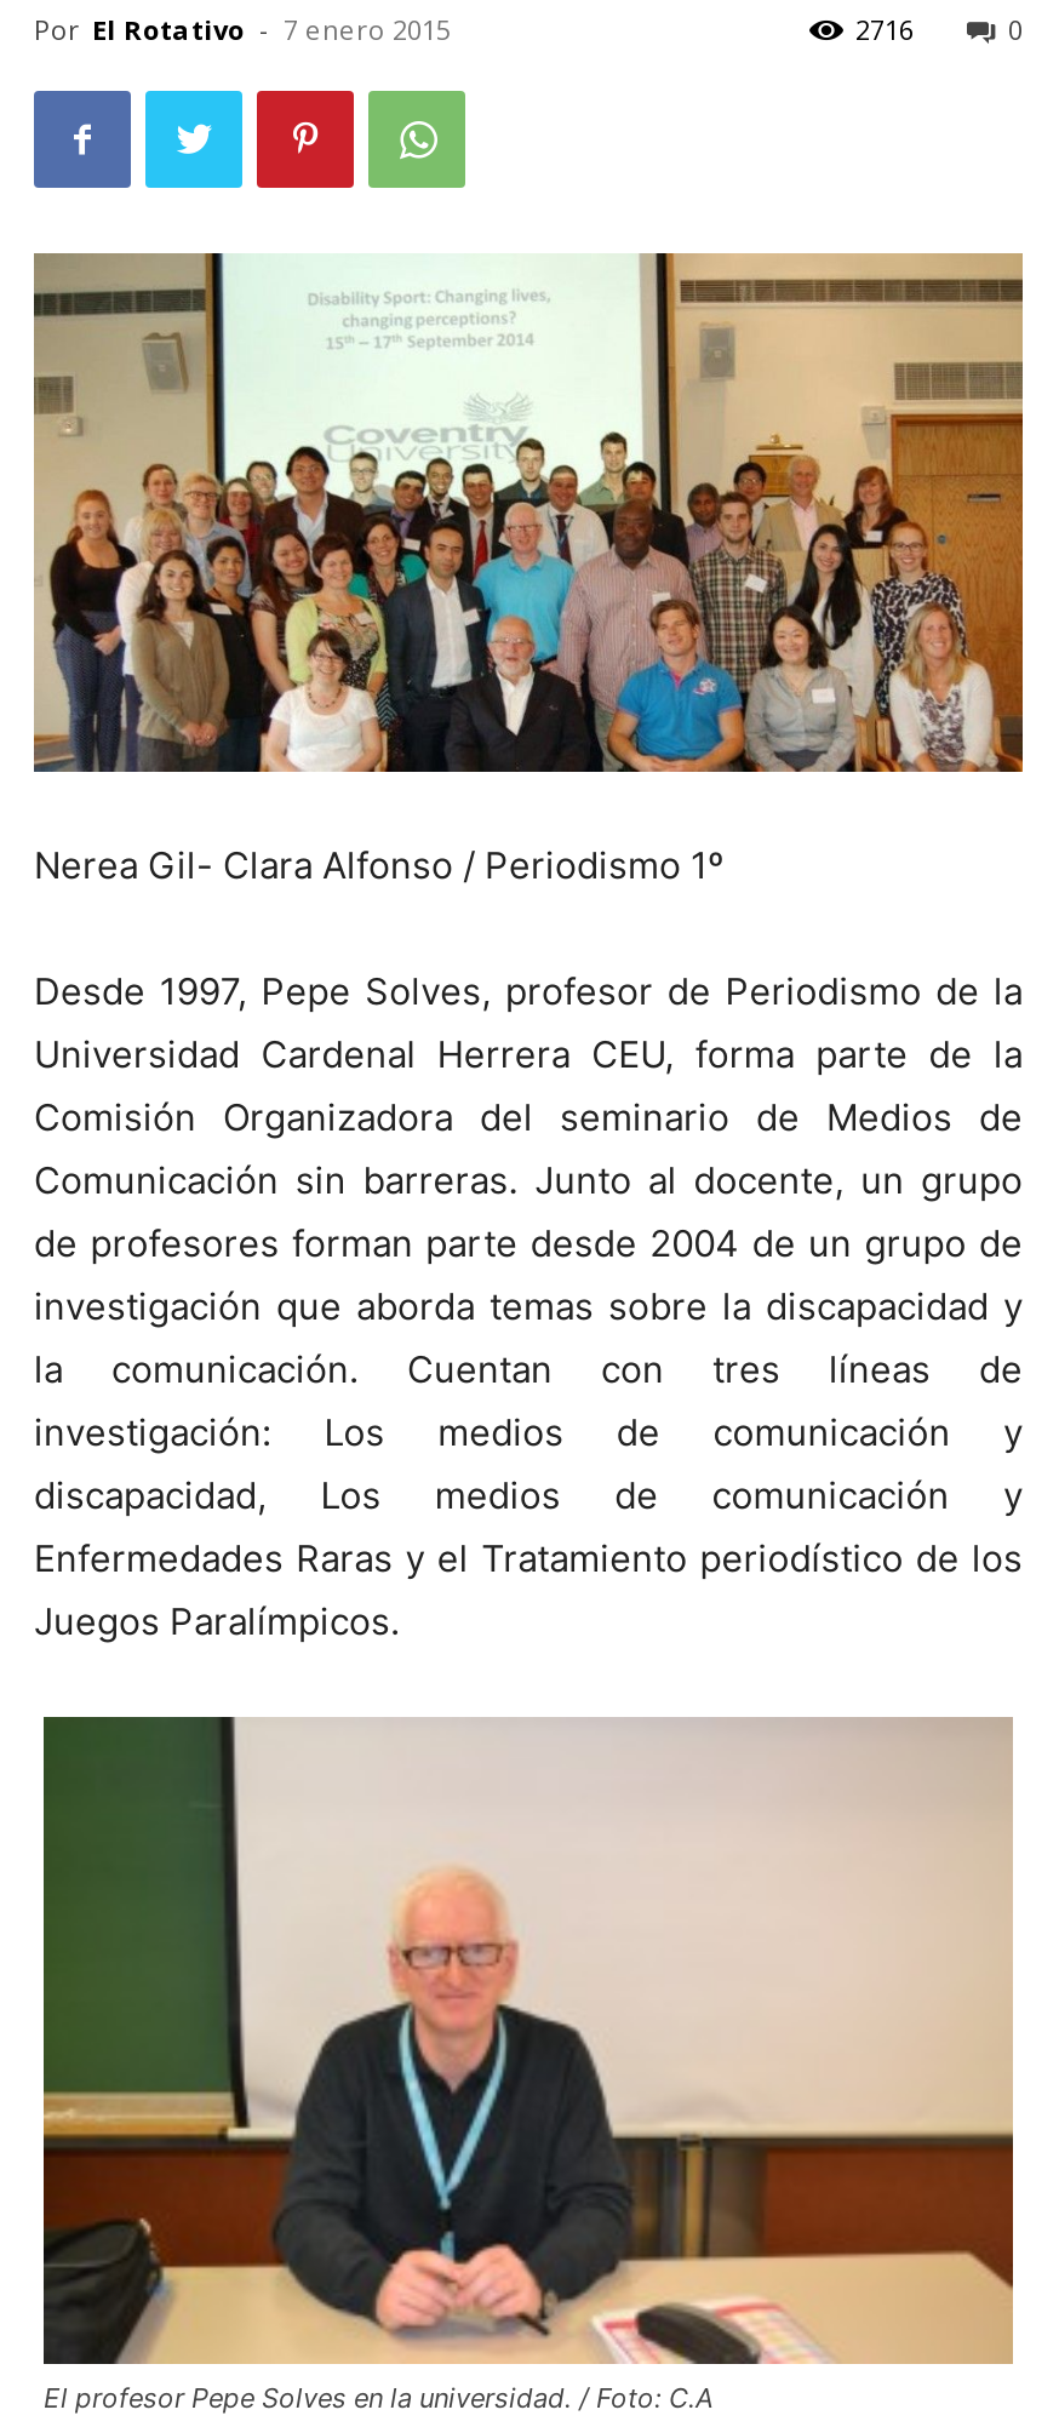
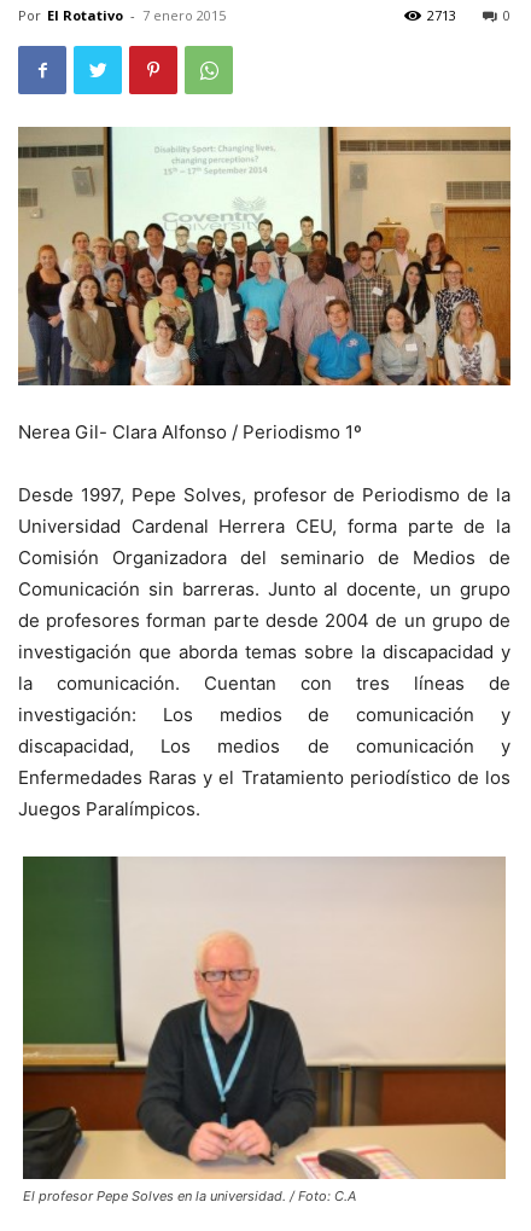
- 2716
+ 2713
